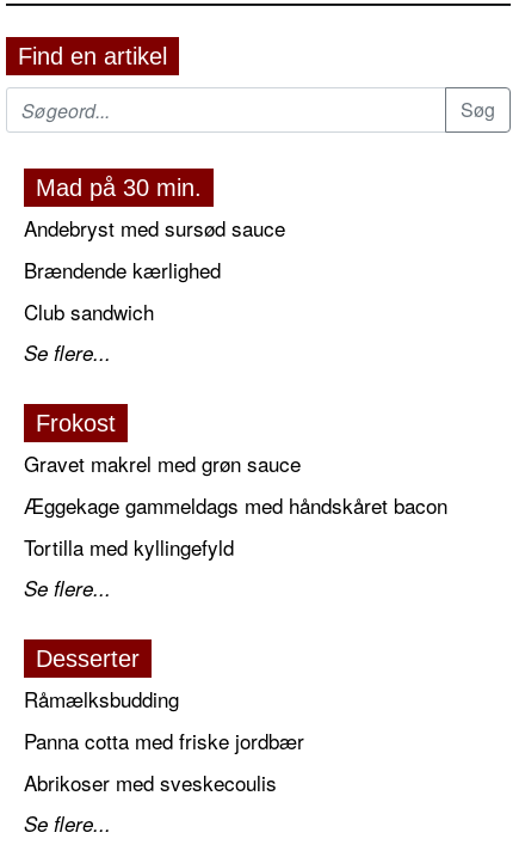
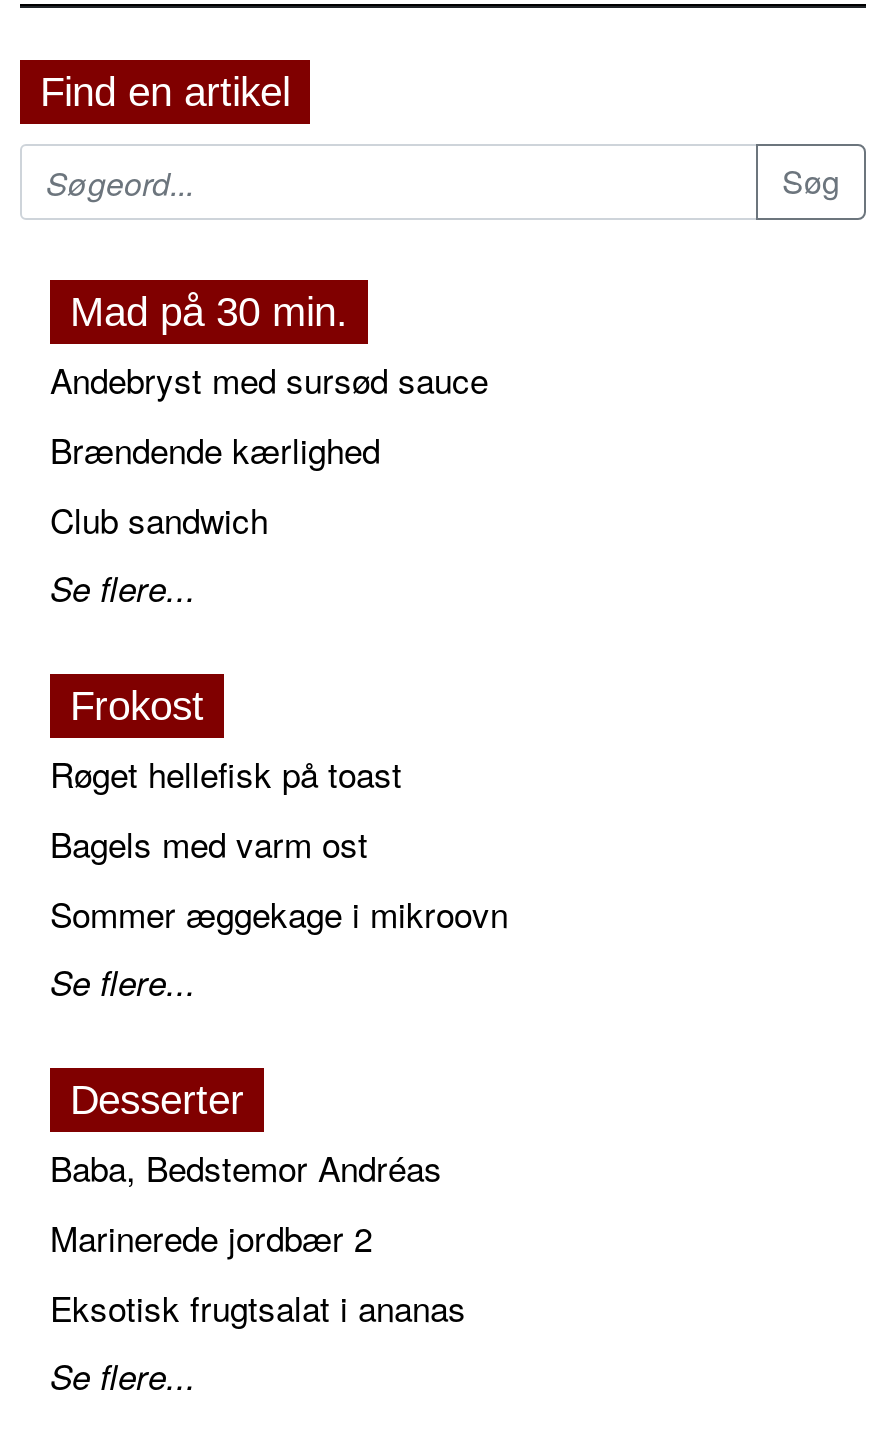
- Gravet makrel med grøn sauce
- Æggekage gammeldags med håndskåret bacon
- Tortilla med kyllingefyld
+ Røget hellefisk på toast
+ Bagels med varm ost
+ Sommer æggekage i mikroovn

- Råmælksbudding
- Panna cotta med friske jordbær
- Abrikoser med sveskecoulis
+ Baba, Bedstemor Andréas
+ Marinerede jordbær 2
+ Eksotisk frugtsalat i ananas
